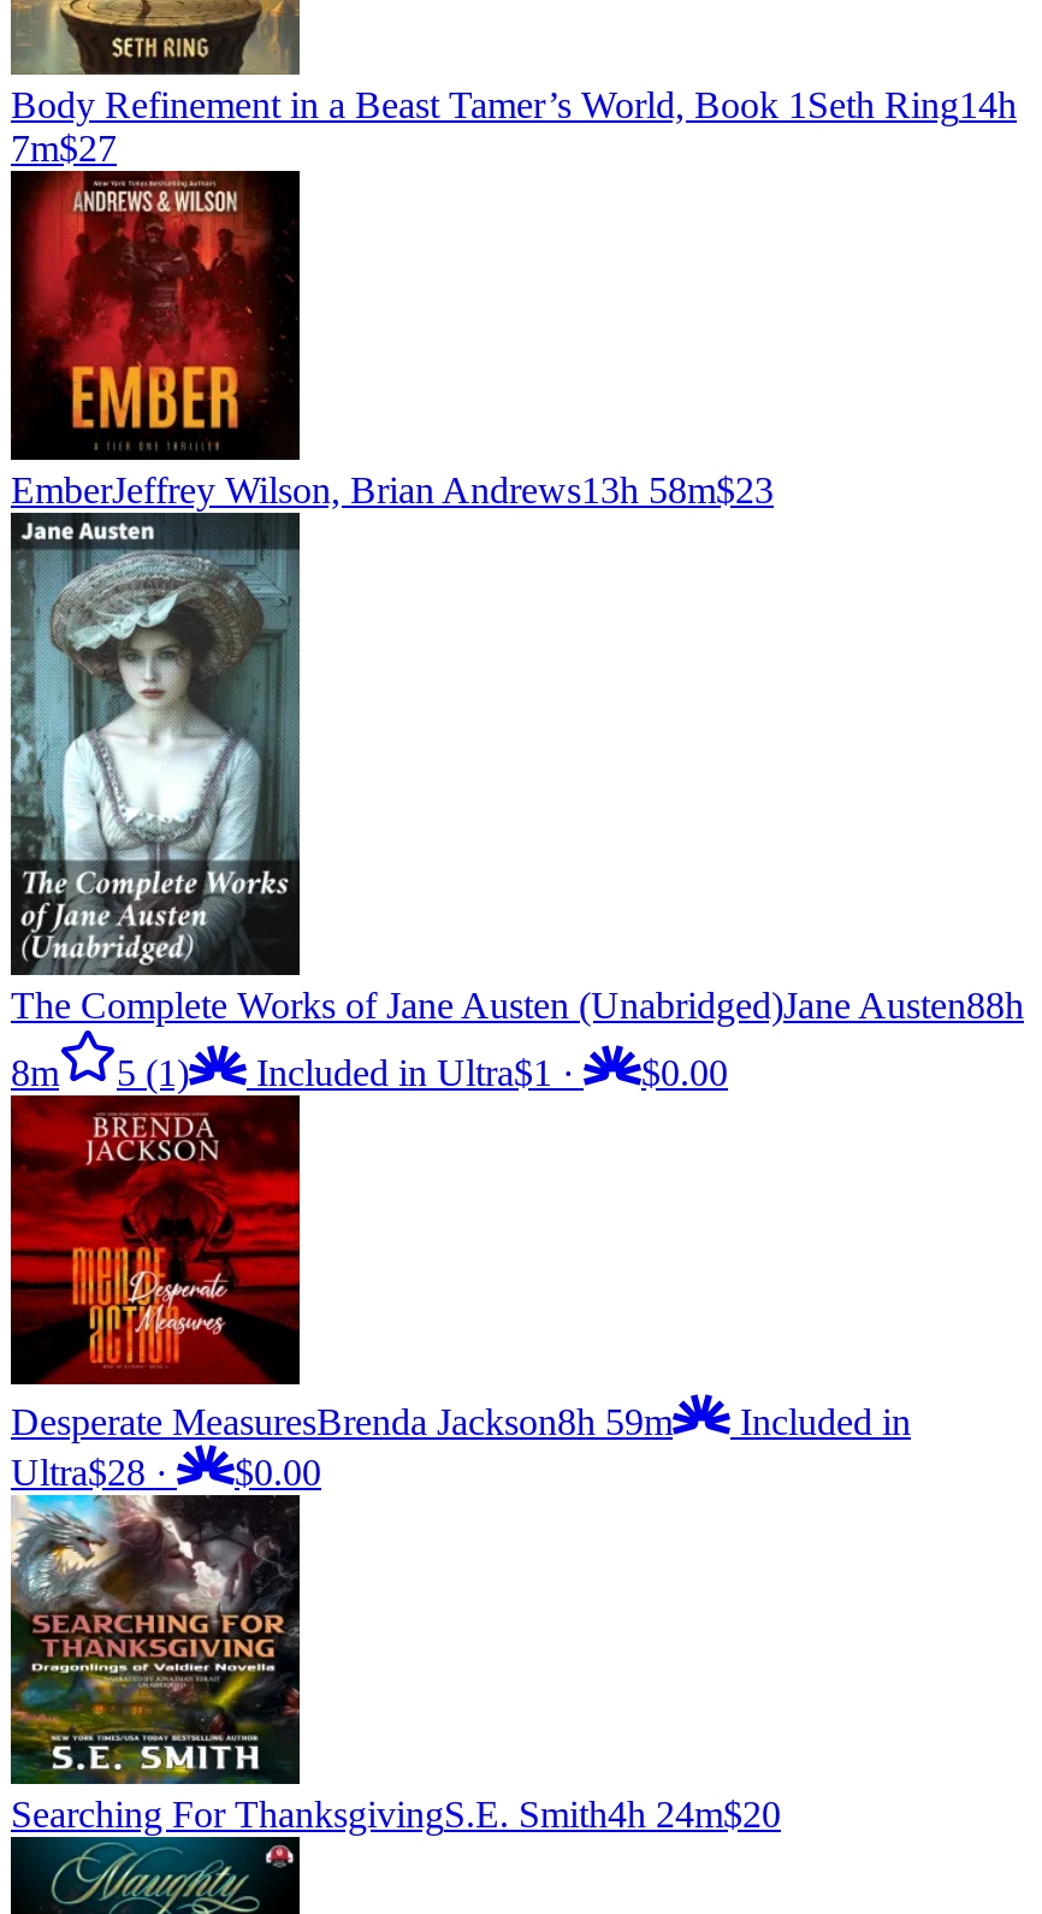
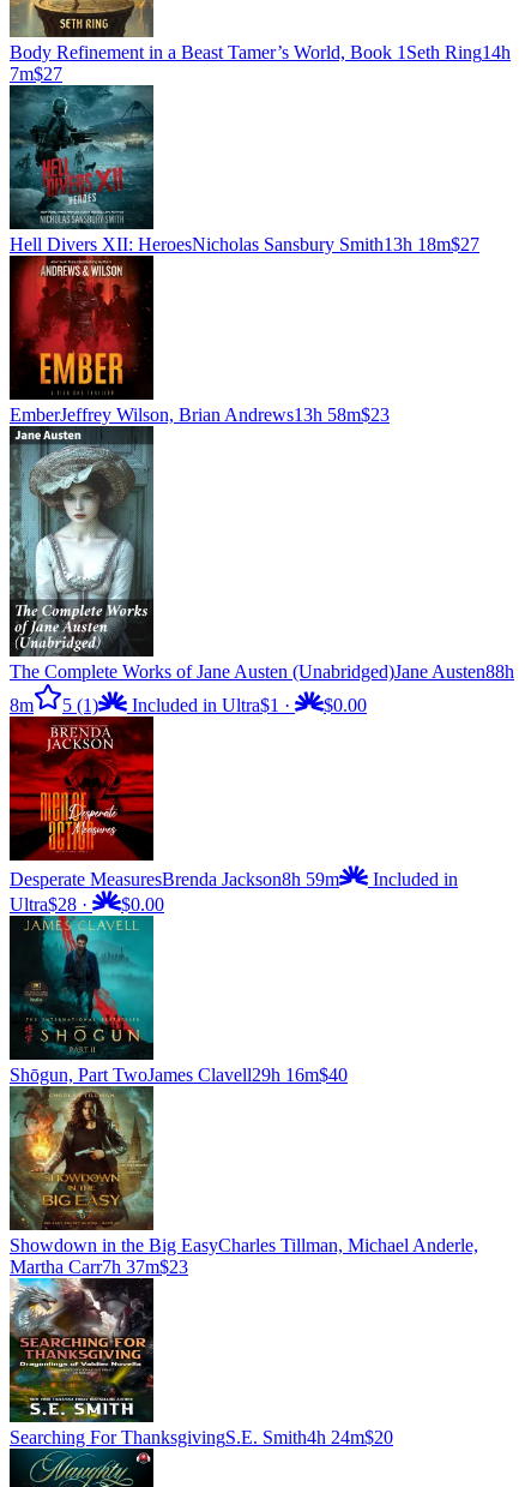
+ [image]
+ Hell Divers XII: HeroesNicholas Sansbury Smith 13h 18m$27

+ [image]
+ Shōgun, Part TwoJames Clavell29h 16m$40

+ [image]
+ Showdown in the Big EasyCharles Tillman, Michael Anderle,
+ Martha Carr7h 37m$23
